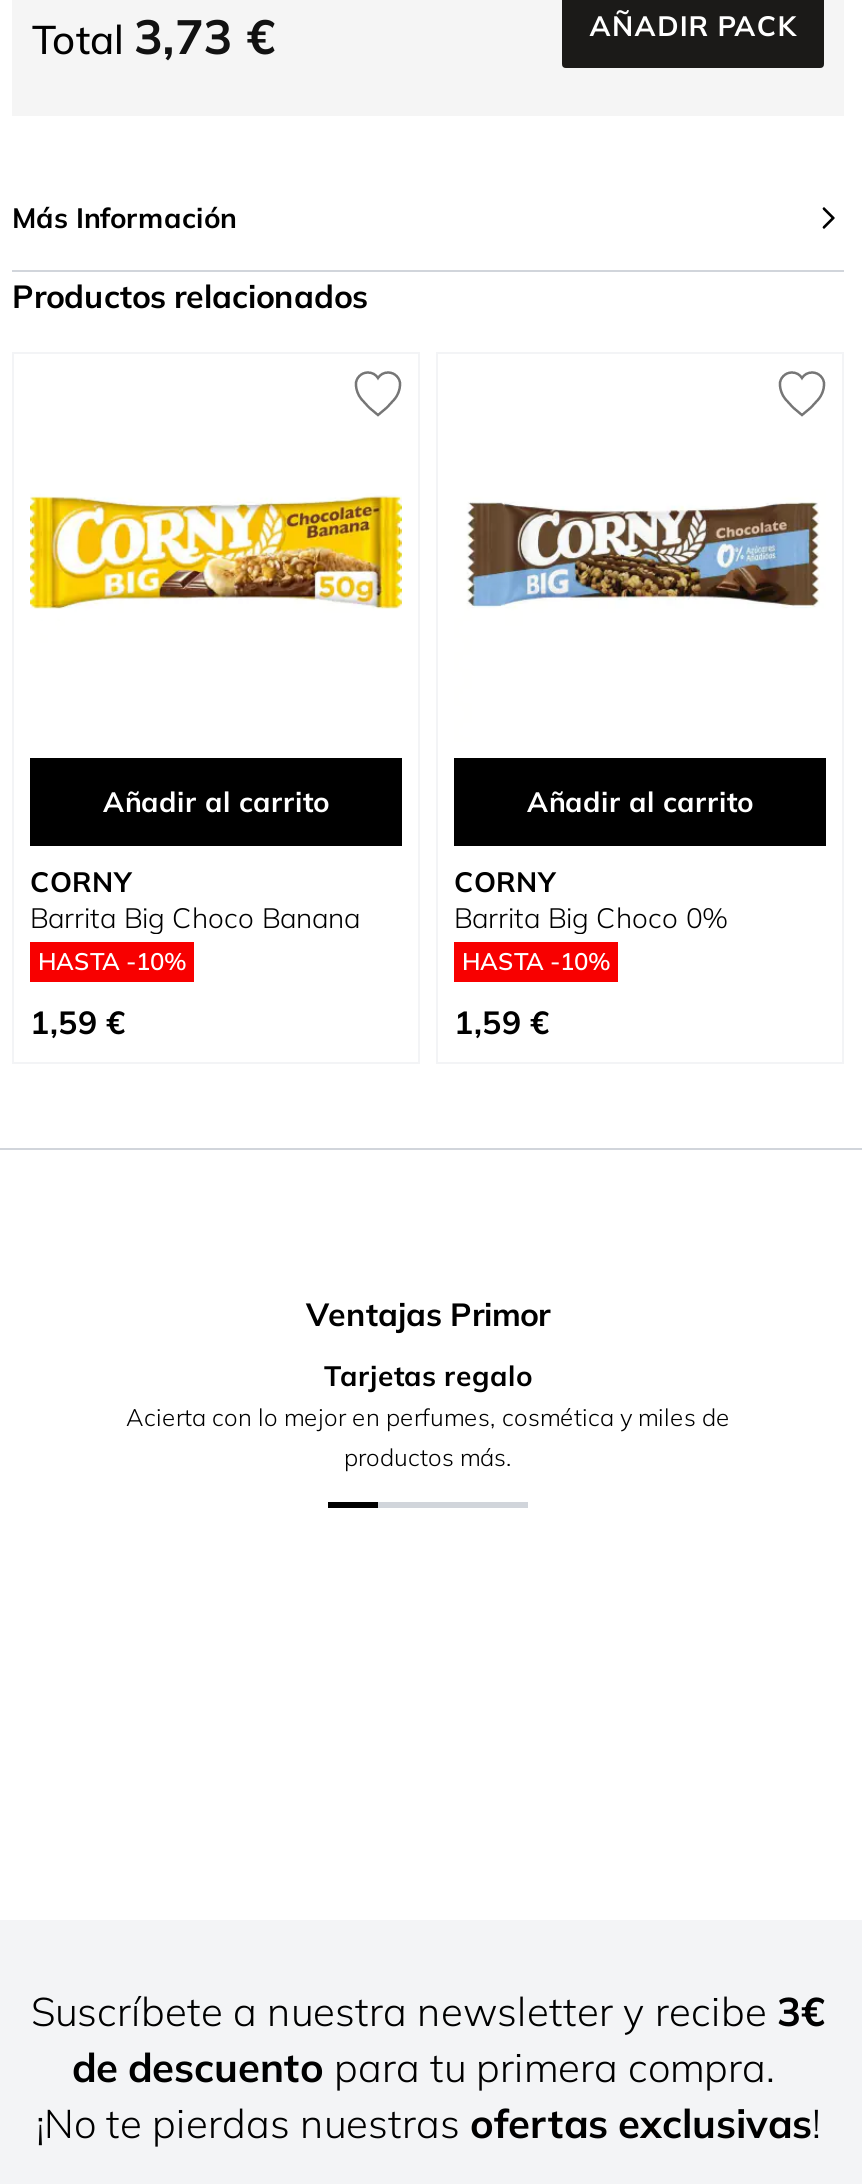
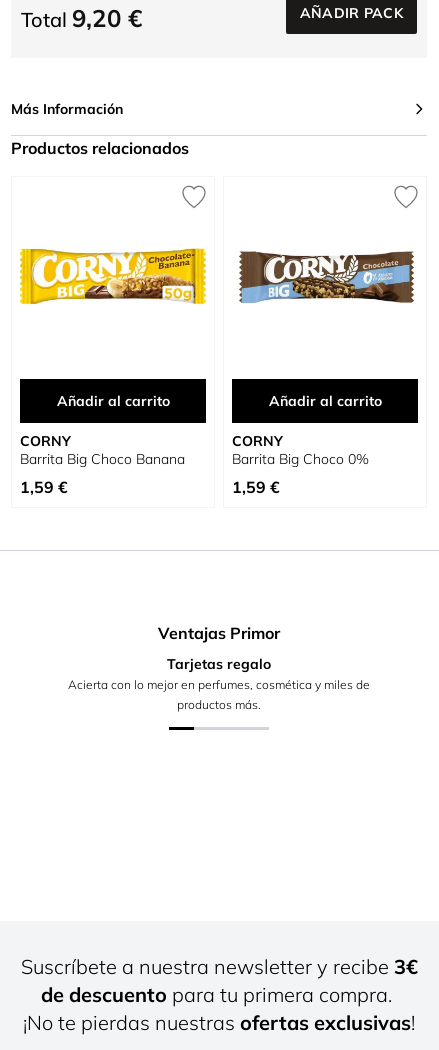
- Total 3,73 €
+ Total 9,20 €

- HASTA -10%

- HASTA -10%
